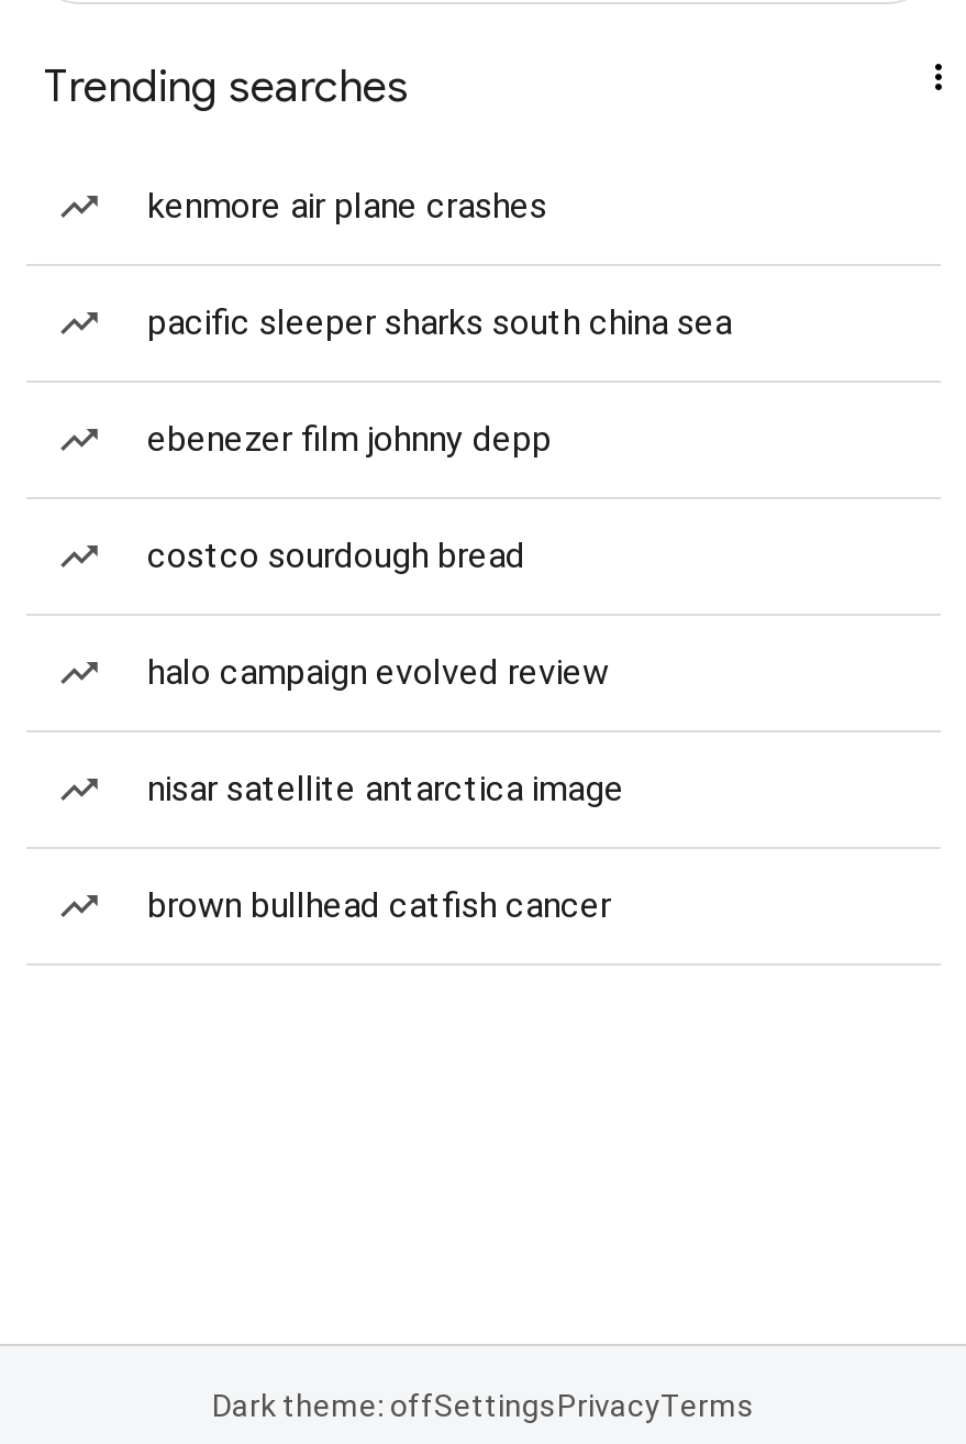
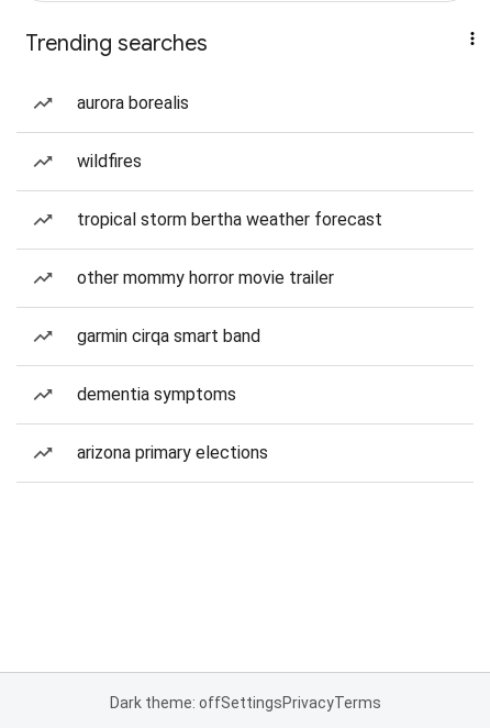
- kenmore air plane crashes
+ aurora borealis

- pacific sleeper sharks south china sea
+ wildfires

- ebenezer film johnny depp
+ tropical storm bertha weather forecast

- costco sourdough bread
+ other mommy horror movie trailer

- halo campaign evolved review
+ garmin cirqa smart band

- nisar satellite antarctica image
+ dementia symptoms

- brown bullhead catfish cancer
+ arizona primary elections
